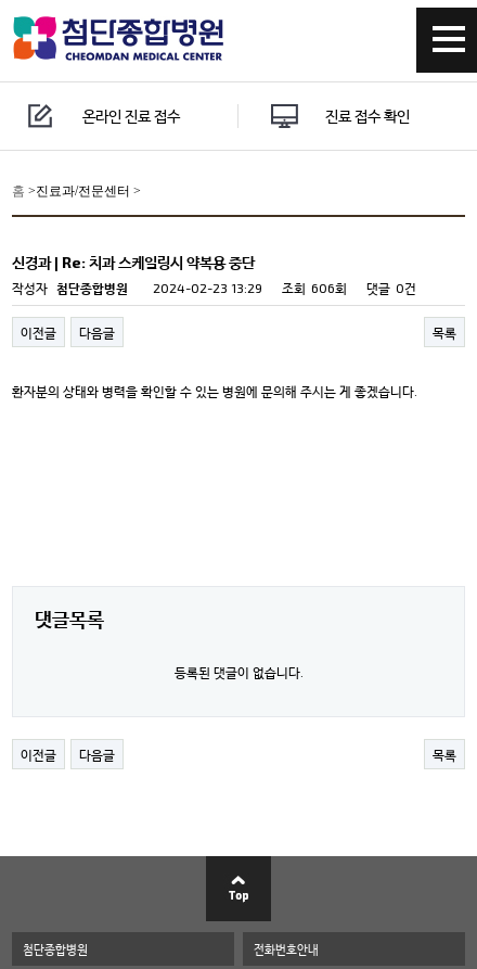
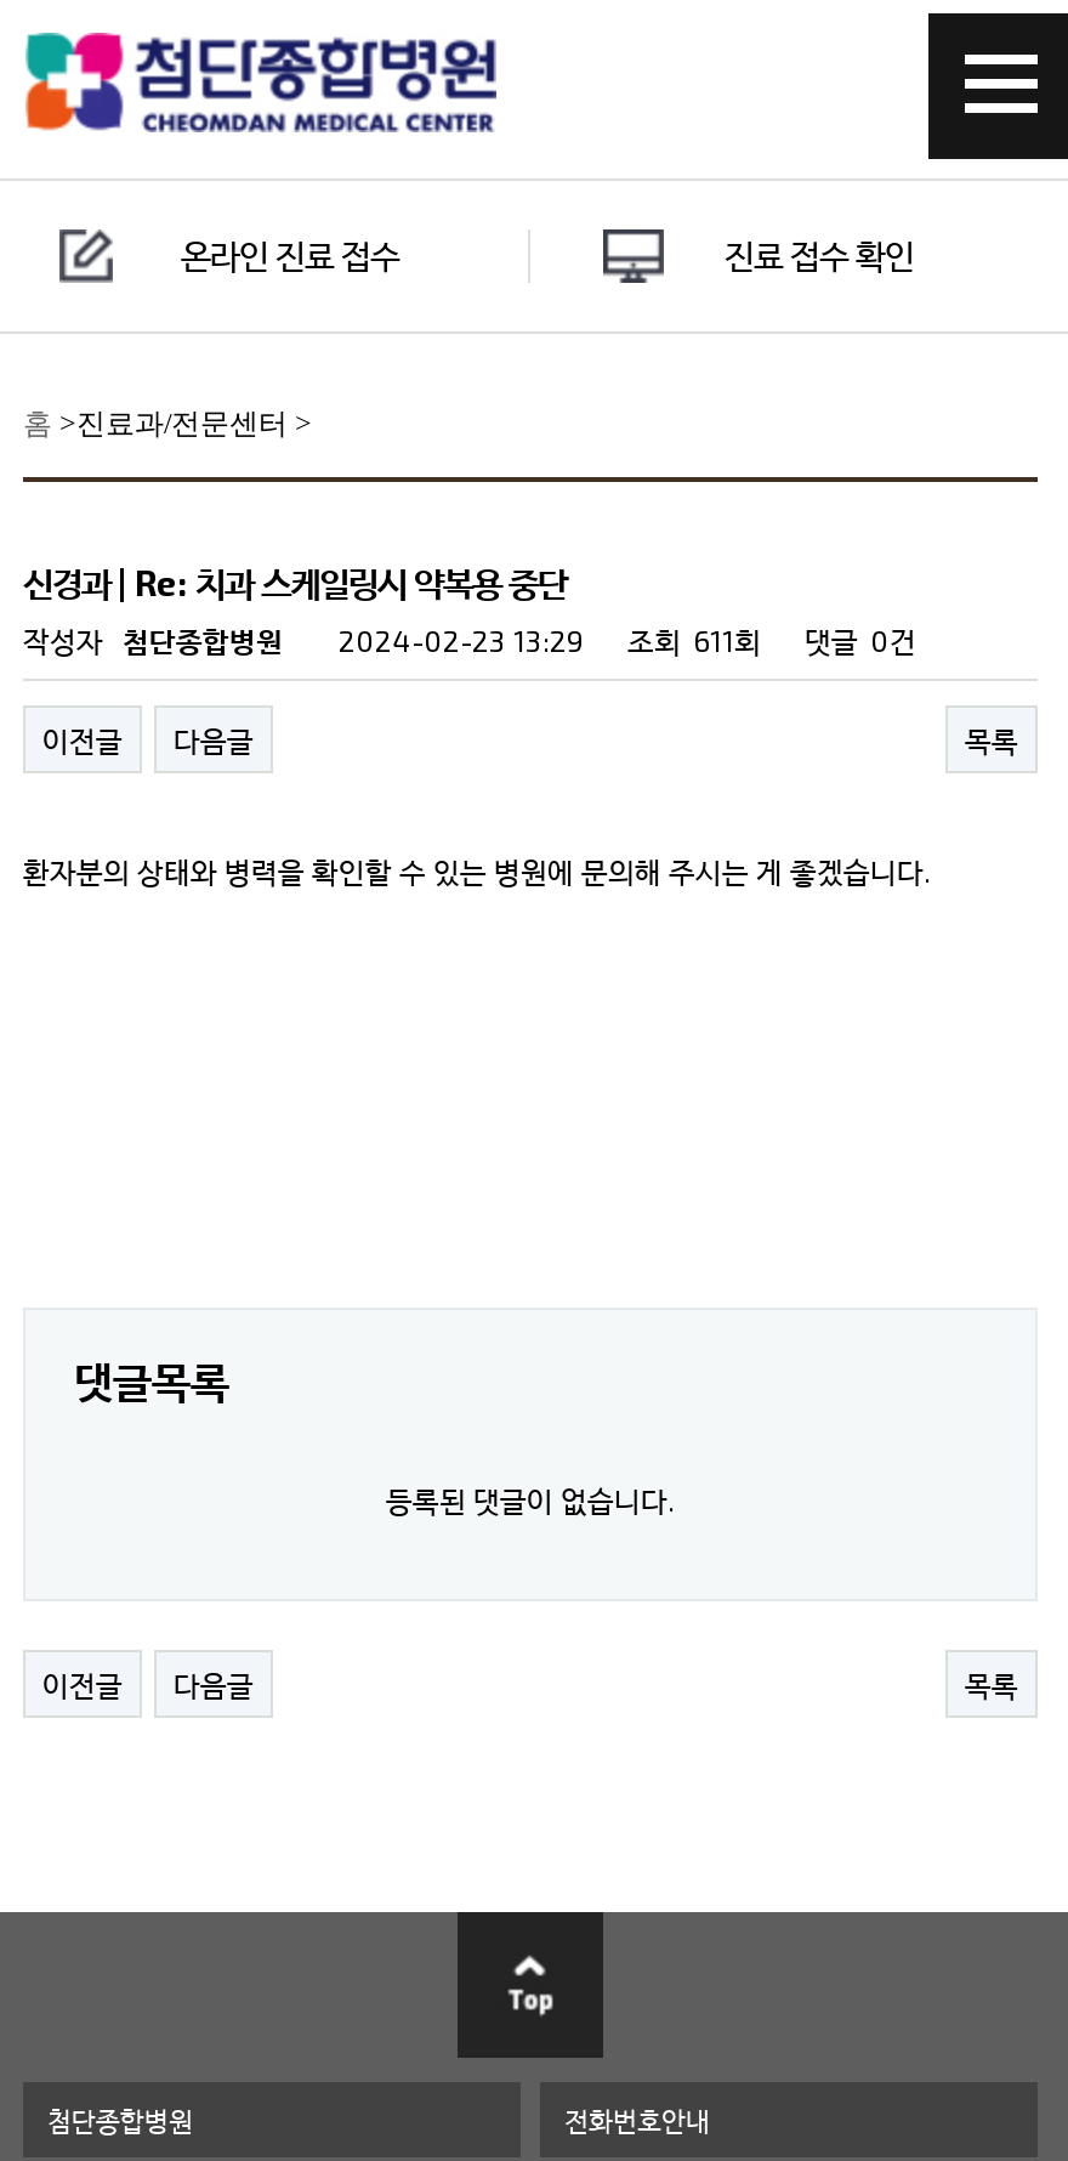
- 작성자 첨단종합병원 2024-02-23 13:29 조회 606회 댓글 0건
+ 작성자 첨단종합병원 2024-02-23 13:29 조회 611회 댓글 0건
